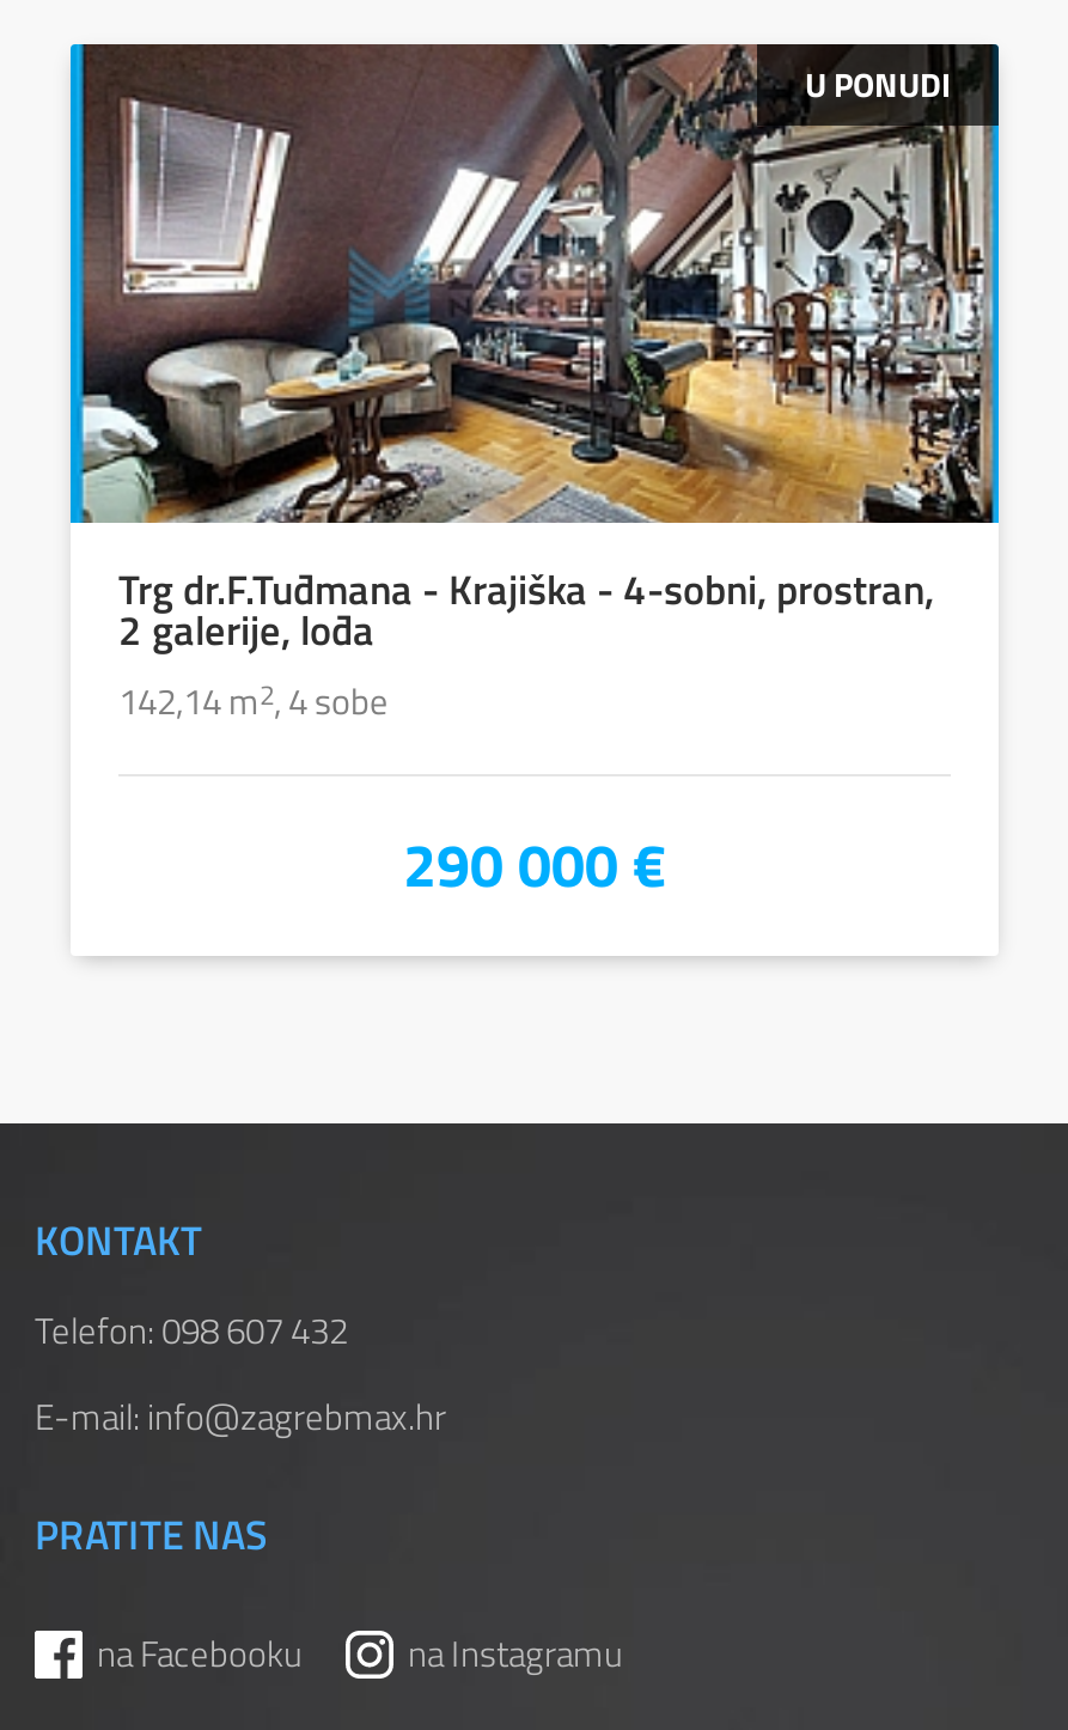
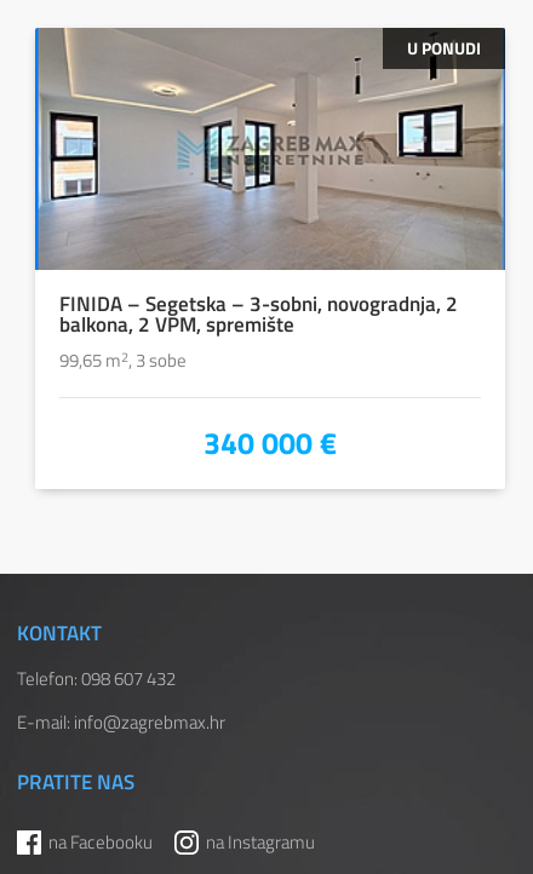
- [image]
- Trg dr.F.Tuđmana - Krajiška - 4-sobni, prostran,
- 2 galerije, lođa
- 142,14 m2, 4 sobe
+ [image]
+ FINIDA – Segetska – 3-sobni, novogradnja, 2
+ balkona, 2 VPM, spremište
+ 99,65 m2, 3 sobe

- 290 000 €
+ 340 000 €
